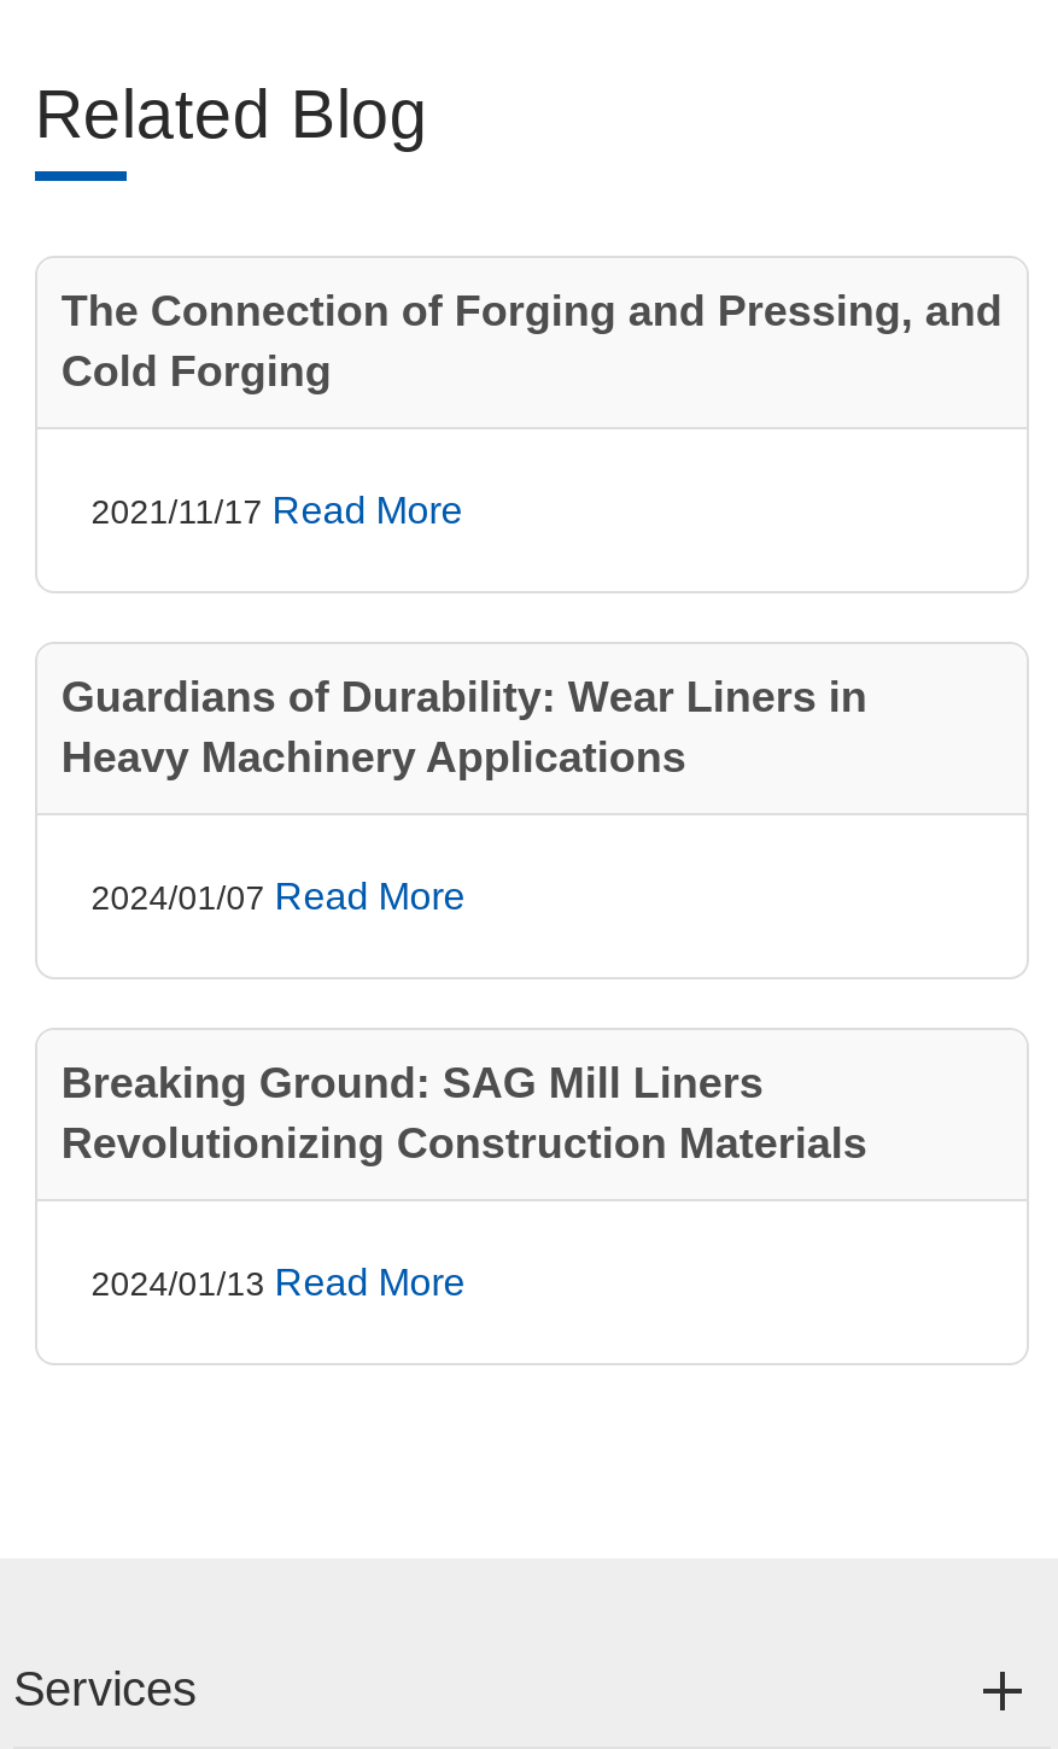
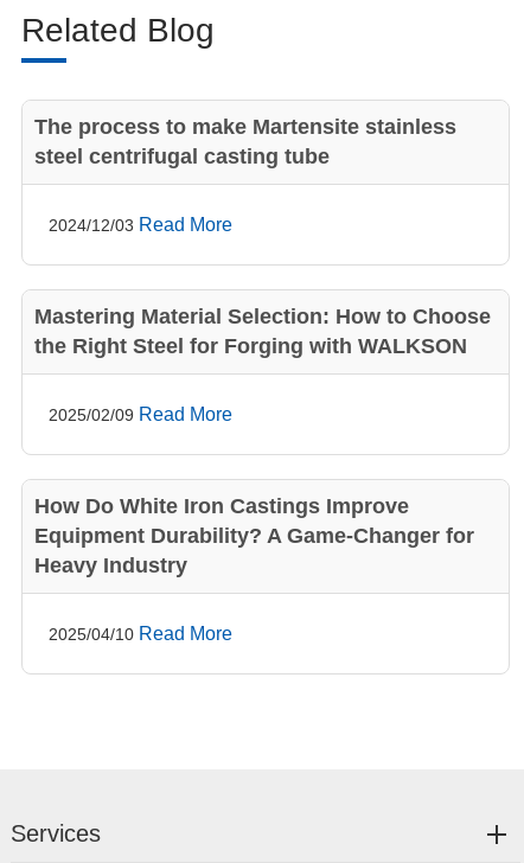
- The Connection of Forging and Pressing, and
- Cold Forging
+ The process to make Martensite stainless
+ steel centrifugal casting tube

- 2021/11/17 Read More
+ 2024/12/03 Read More

- Guardians of Durability: Wear Liners in
- Heavy Machinery Applications
+ Mastering Material Selection: How to Choose
+ the Right Steel for Forging with WALKSON

- 2024/01/07 Read More
+ 2025/02/09 Read More

- Breaking Ground: SAG Mill Liners
- Revolutionizing Construction Materials
+ How Do White Iron Castings Improve
+ Equipment Durability? A Game-Changer for
+ Heavy Industry

- 2024/01/13 Read More
+ 2025/04/10 Read More
